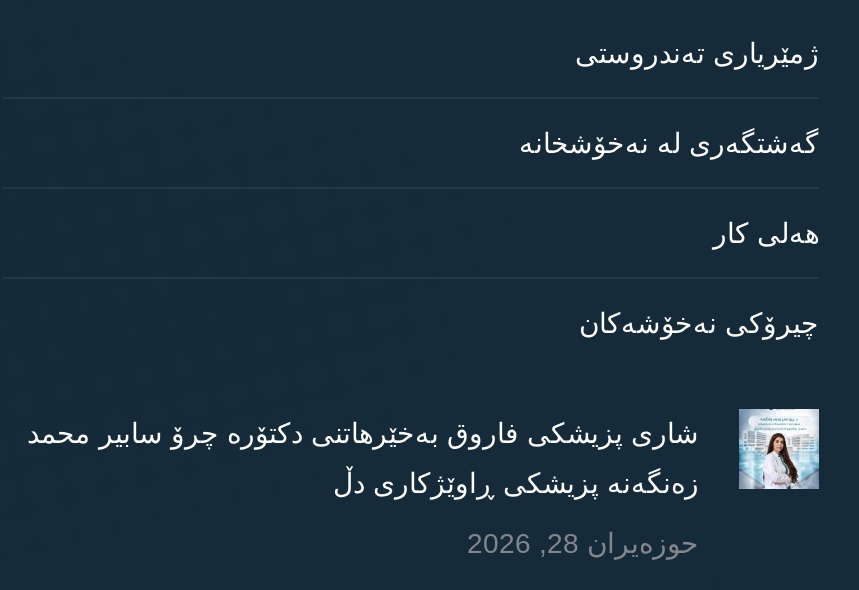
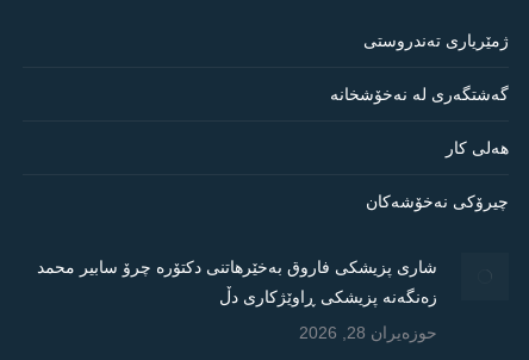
- [image]
